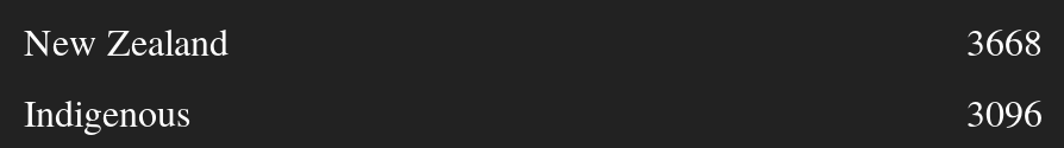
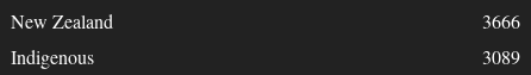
- 3668
+ 3666

- 3096
+ 3089
